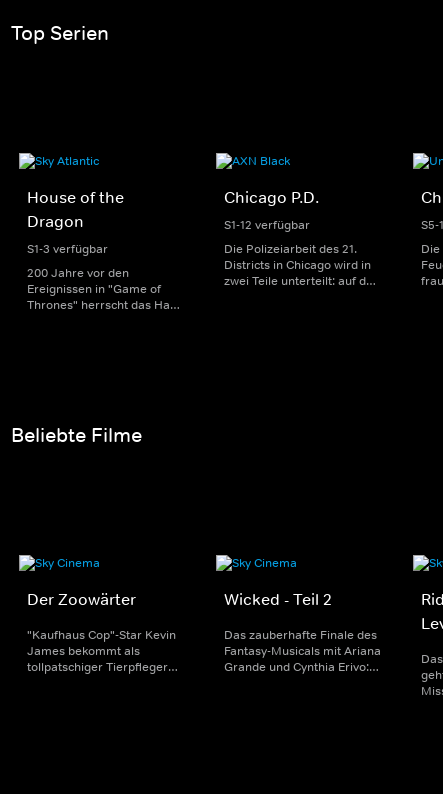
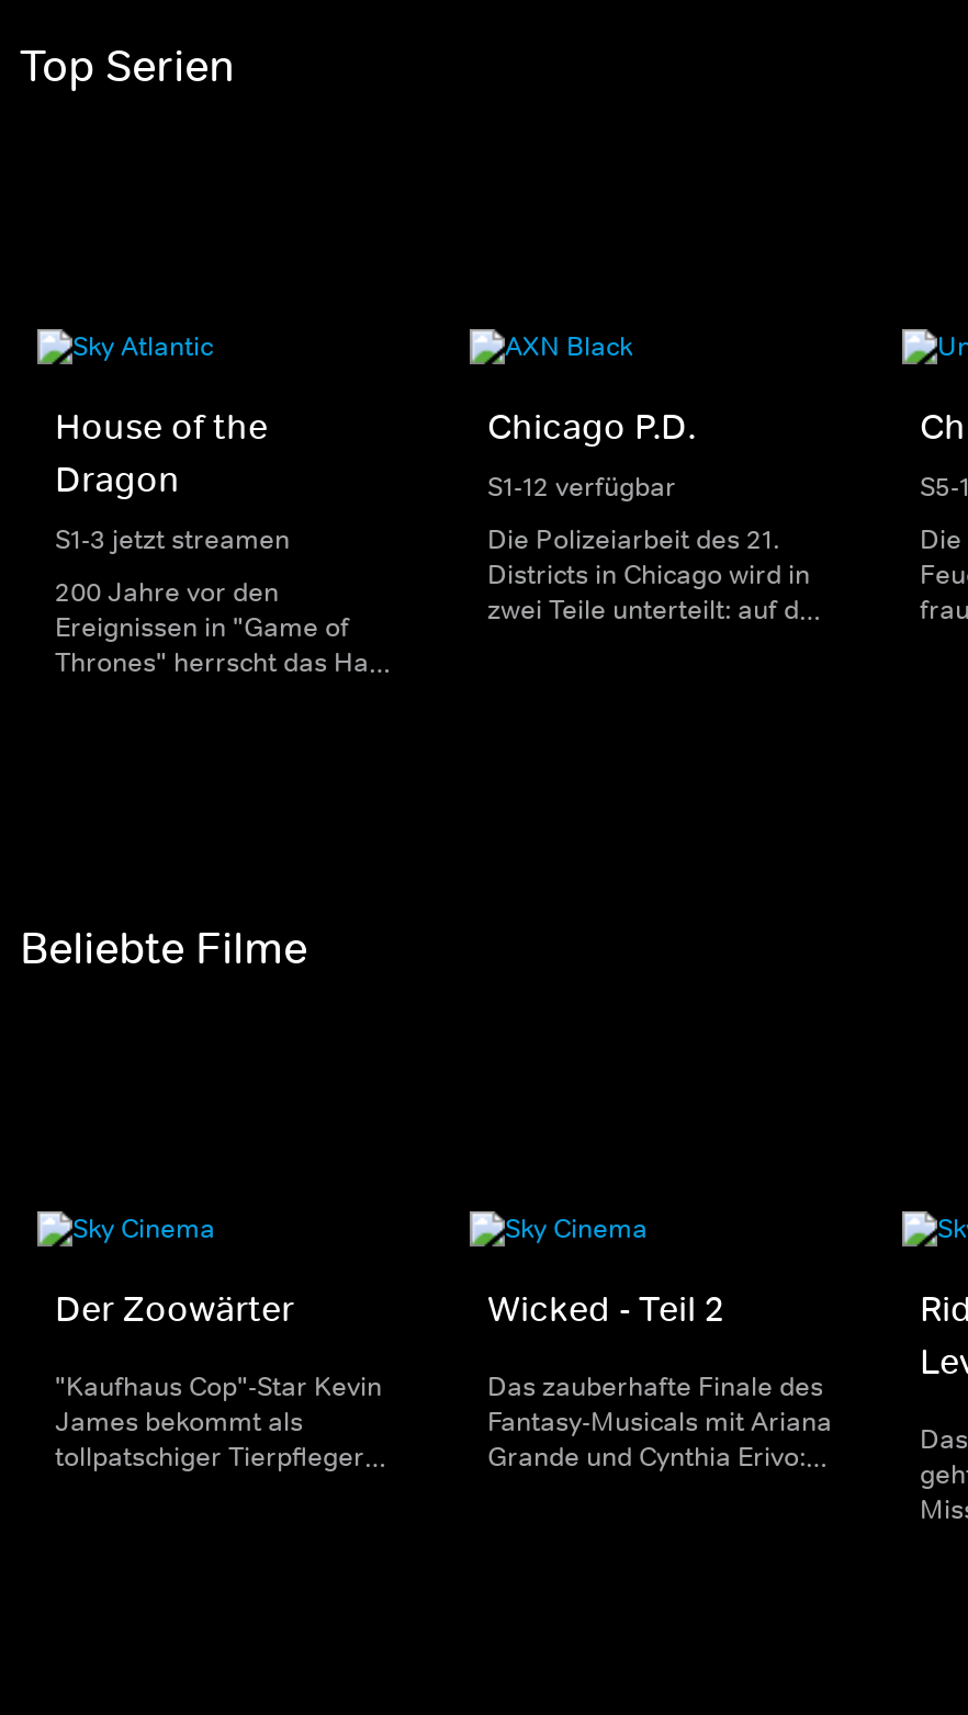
- S1-3 verfügbar
+ S1-3 jetzt streamen
